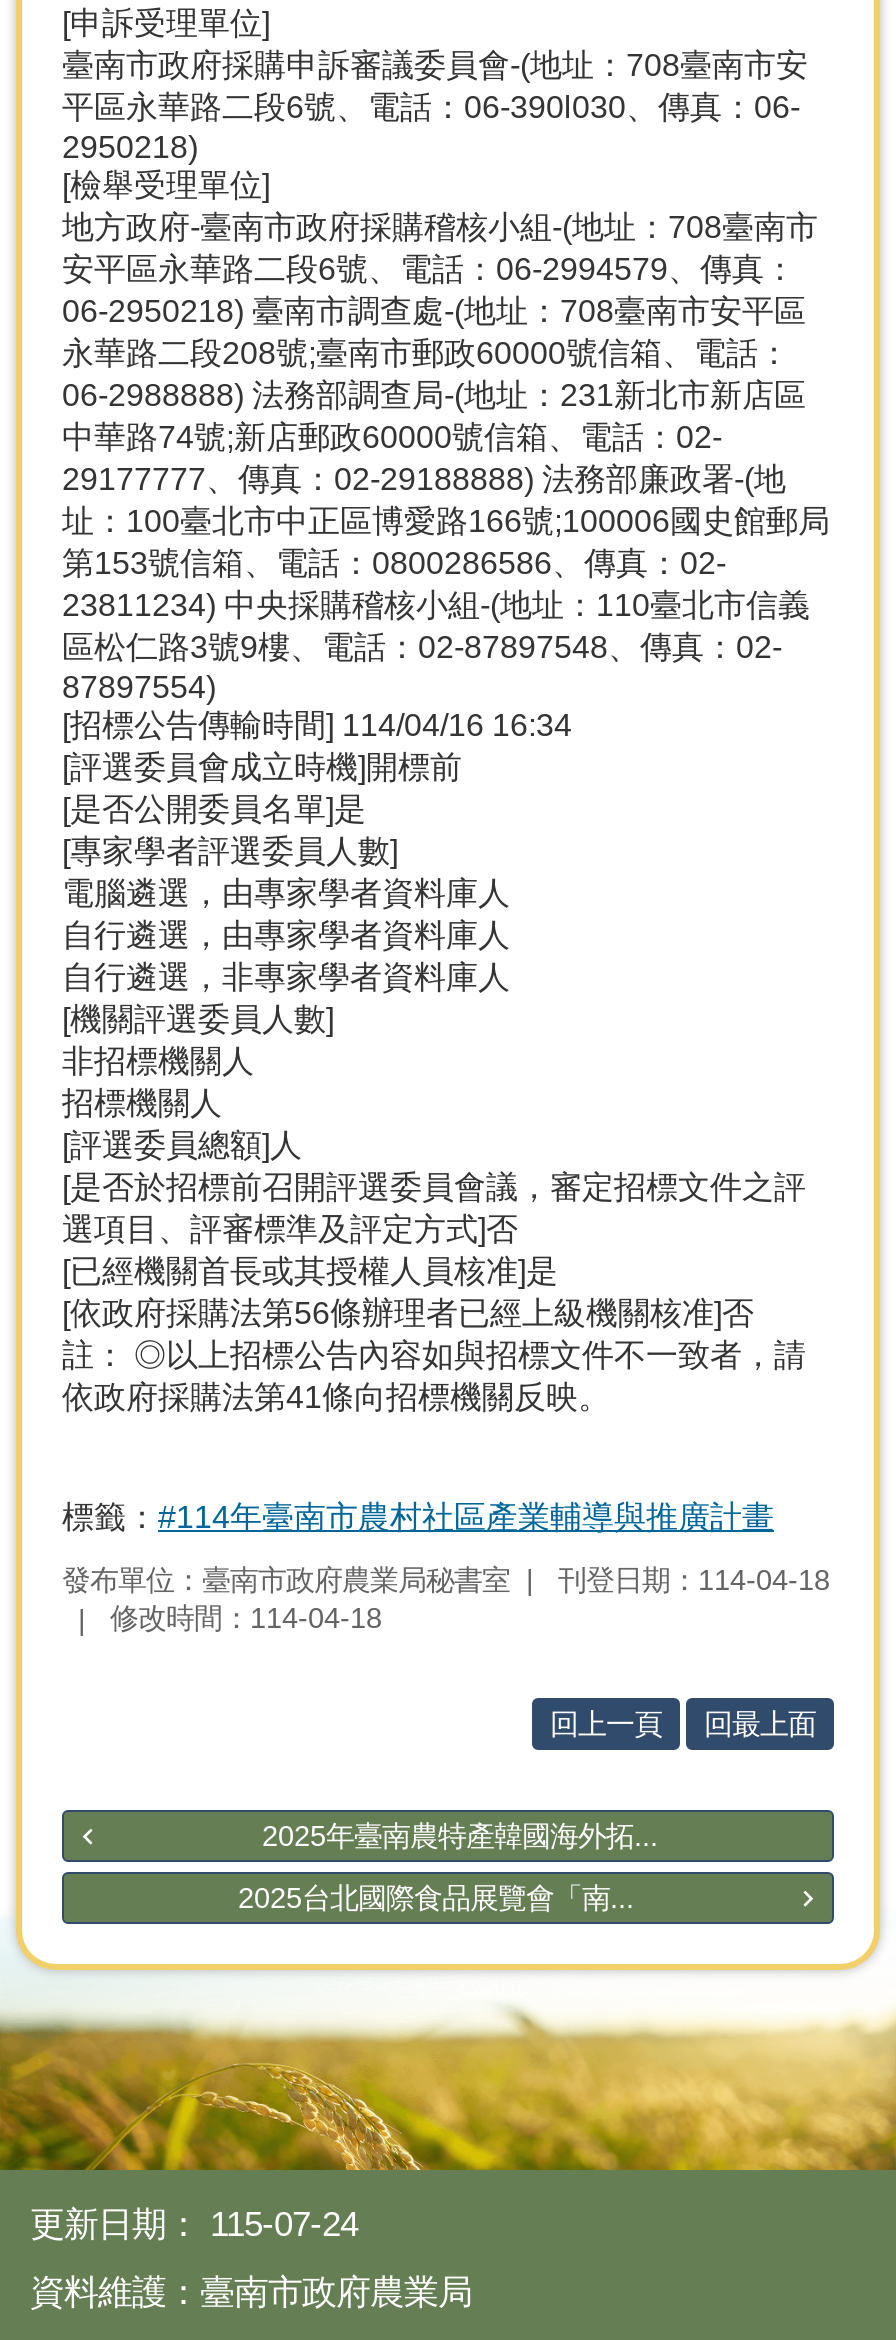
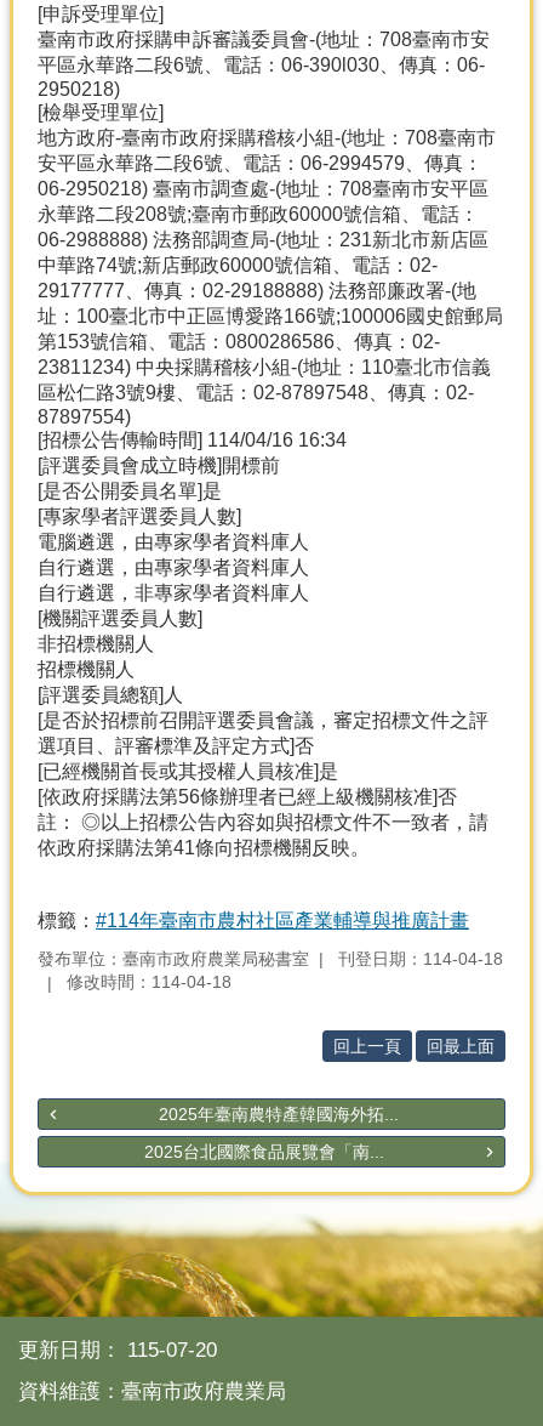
- 更新日期： 115-07-24
+ 更新日期： 115-07-20
